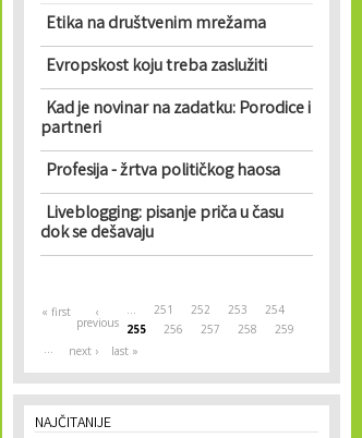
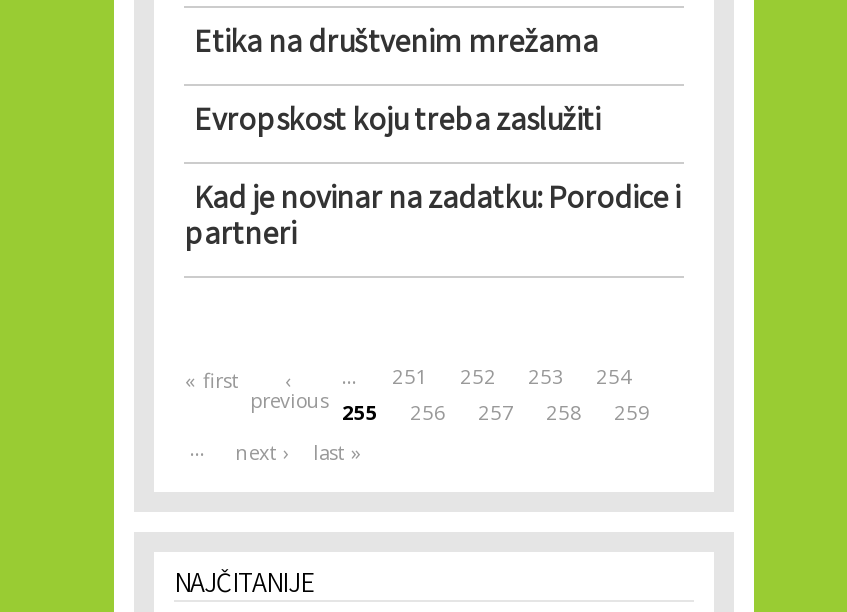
- Profesija - žrtva političkog haosa
- Liveblogging: pisanje priča u času
- dok se dešavaju
